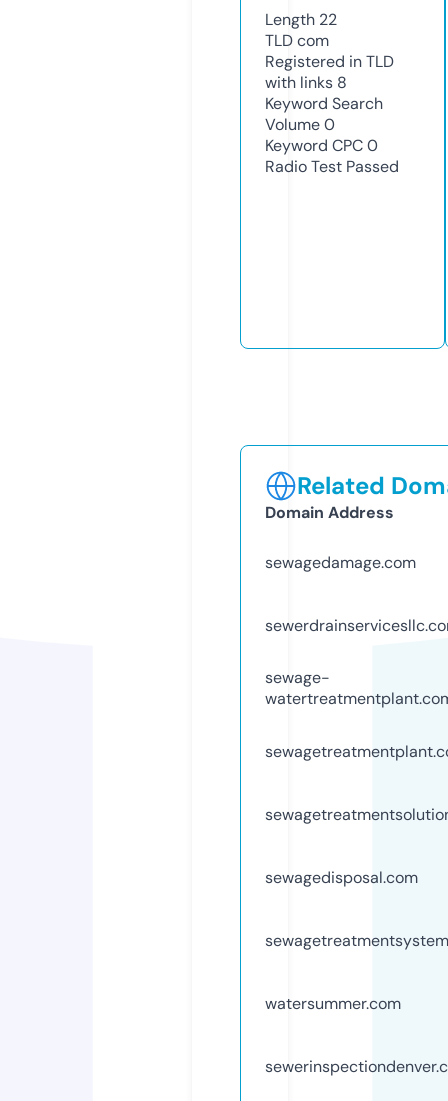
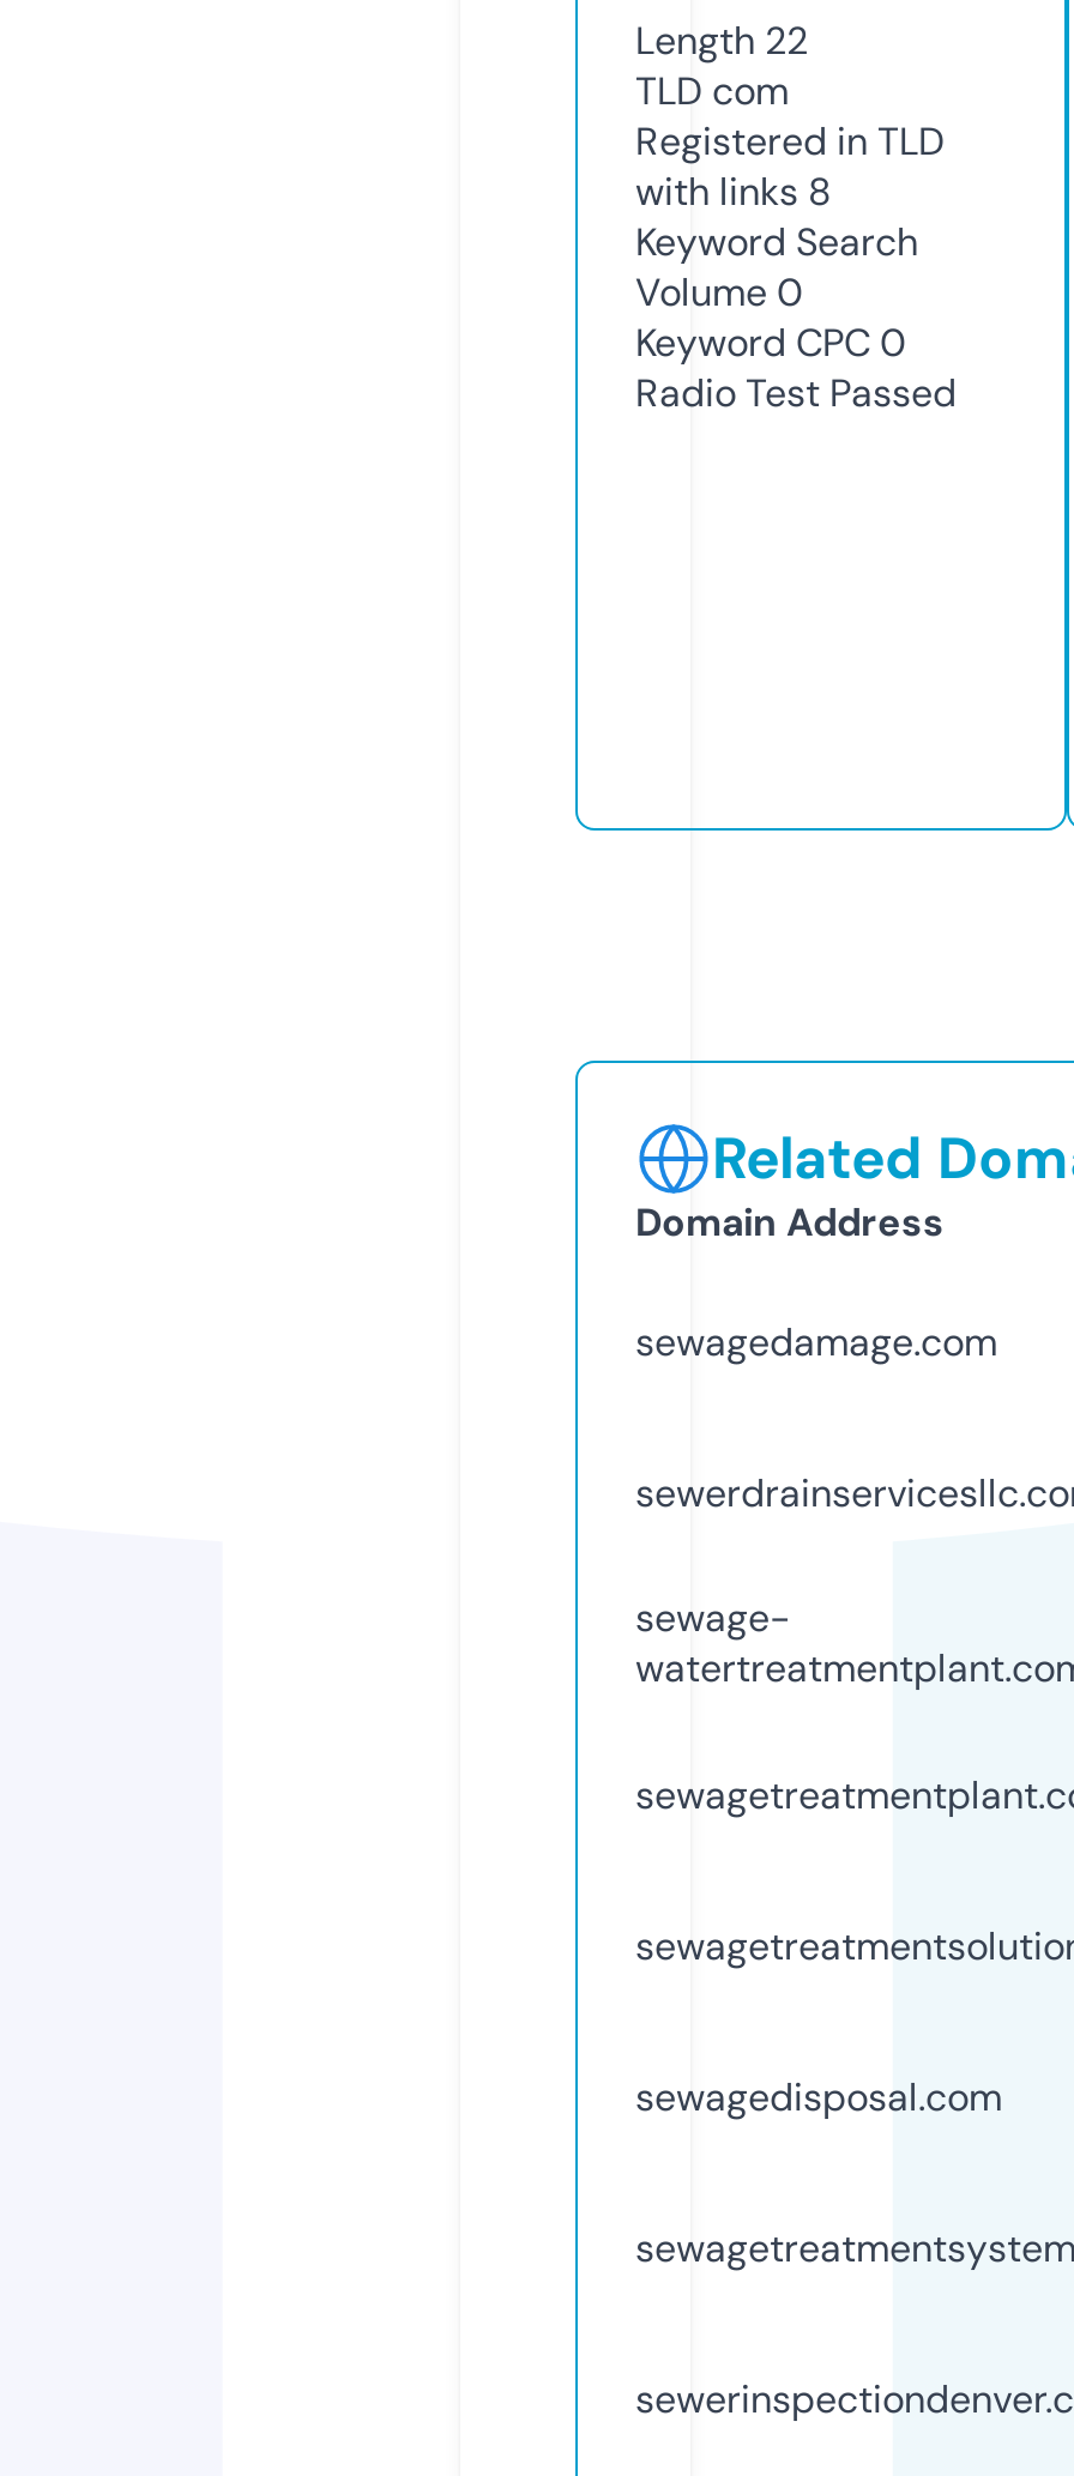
- watersummer.com
